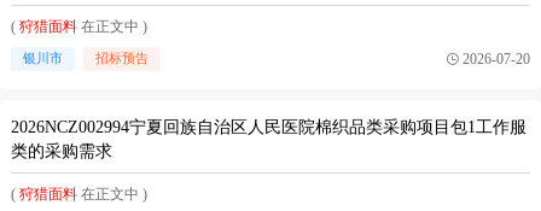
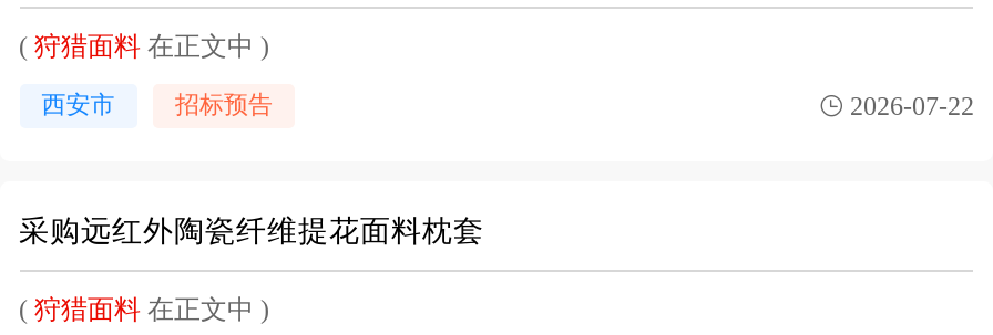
- 银川市
+ 西安市

- 2026-07-20
+ 2026-07-22

- 2026NCZ002994宁夏回族自治区人民医院棉织品类采购项目包1工作服
- 类的采购需求
+ 采购远红外陶瓷纤维提花面料枕套
